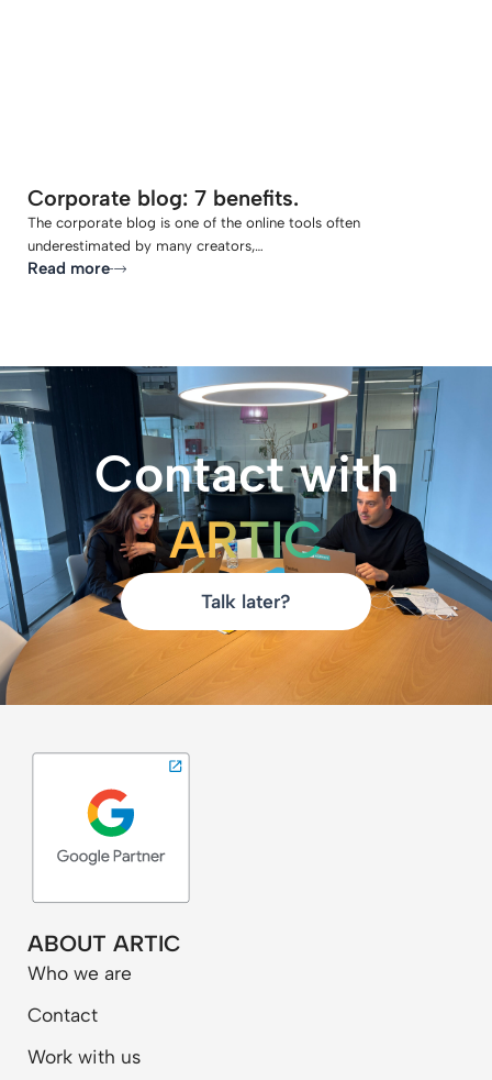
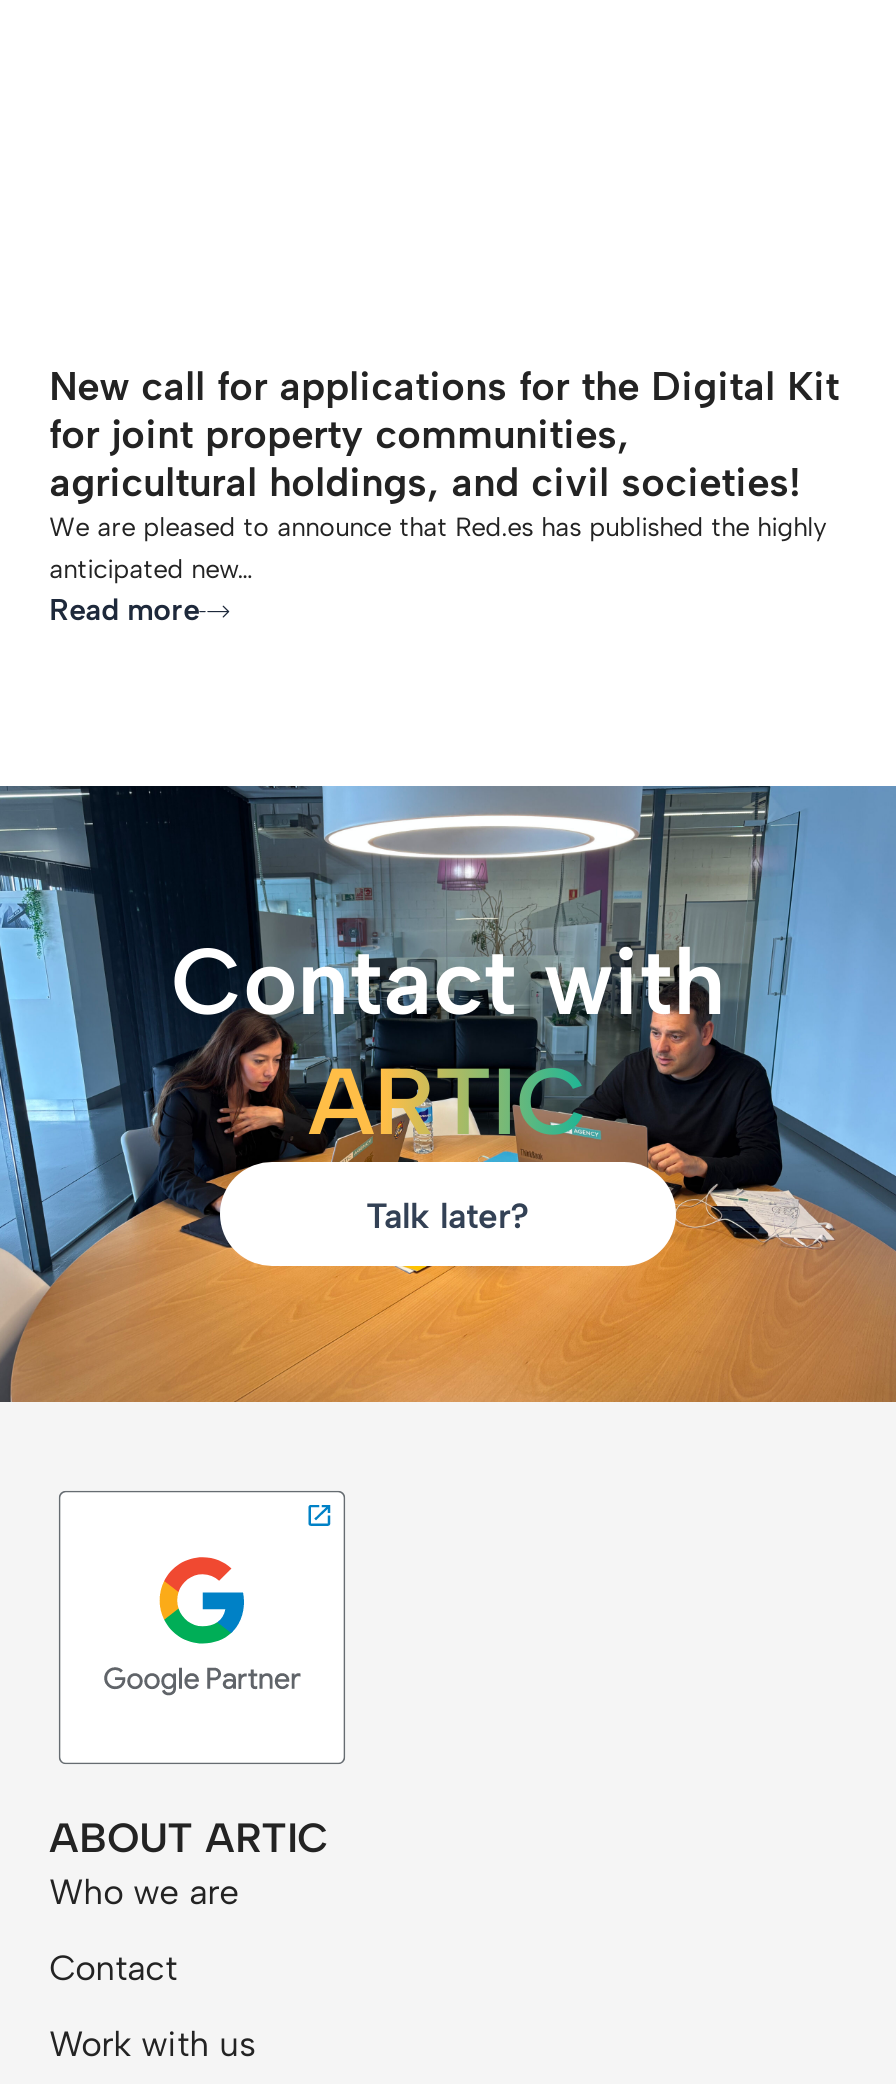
- Corporate blog: 7 benefits.
- The corporate blog is one of the online tools often
- underestimated by many creators,…
+ New call for applications for the Digital Kit
+ for joint property communities,
+ agricultural holdings, and civil societies!
+ We are pleased to announce that Red.es has published the highly
+ anticipated new…
